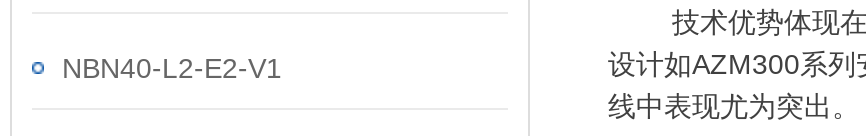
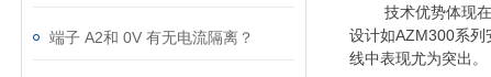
- NBN40-L2-E2-V1
+ 端子 A2和 0V 有无电流隔离？
